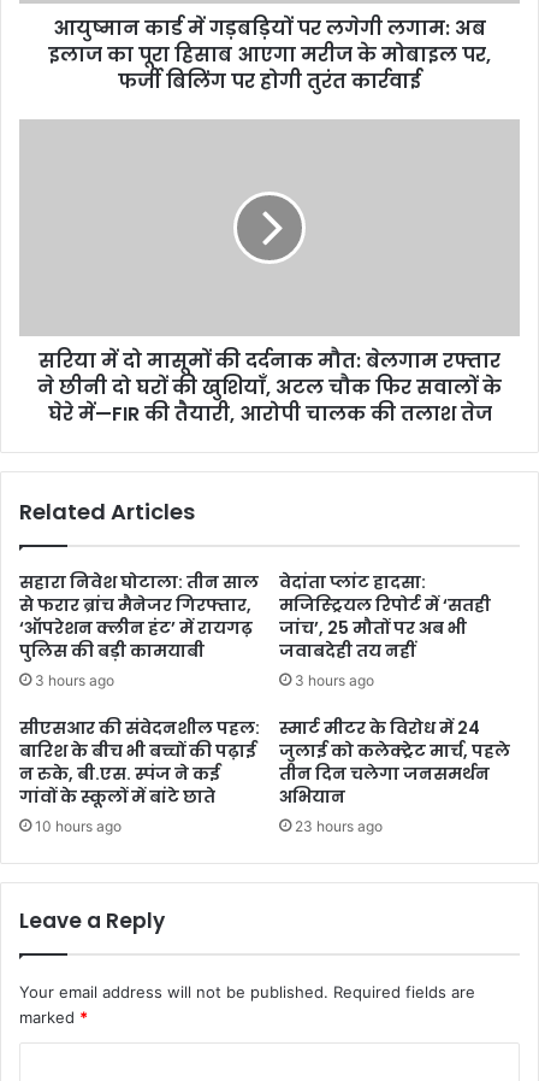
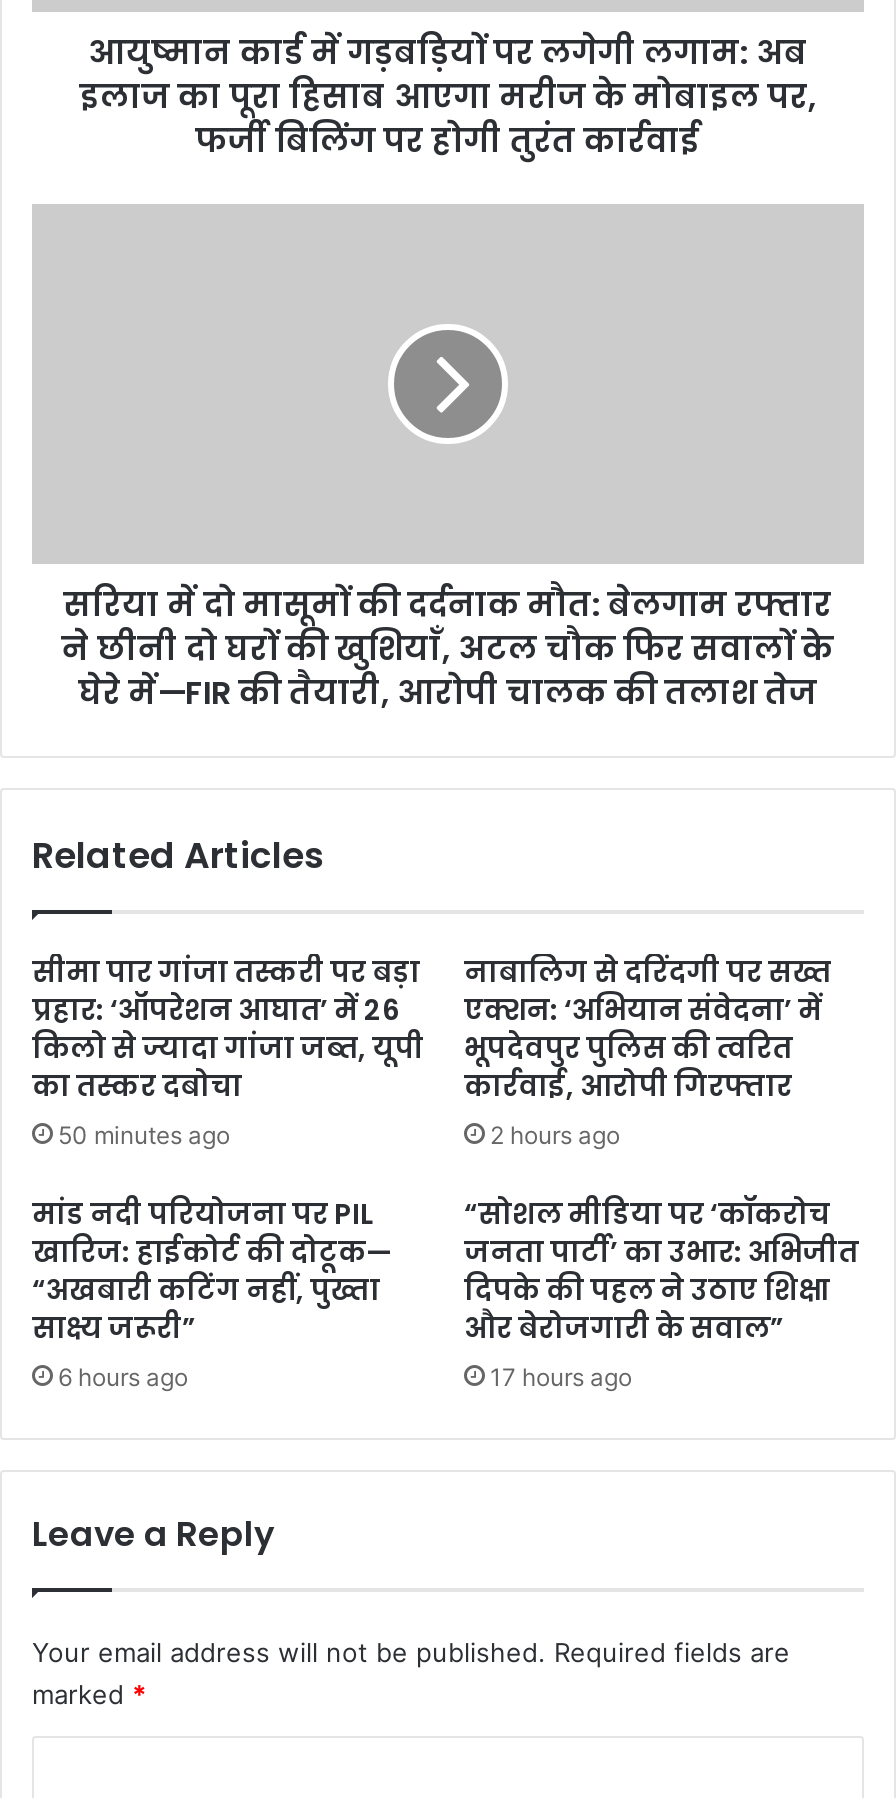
- सहारा निवेश घोटाला: तीन साल
- से फरार ब्रांच मैनेजर गिरफ्तार,
- ‘ऑपरेशन क्लीन हंट’ में रायगढ़
- पुलिस की बड़ी कामयाबी
- 3 hours ago
+ सीमा पार गांजा तस्करी पर बड़ा
+ प्रहार: ‘ऑपरेशन आघात’ में 26
+ किलो से ज्यादा गांजा जब्त, यूपी
+ का तस्कर दबोचा
+ 50 minutes ago

- वेदांता प्लांट हादसा:
- मजिस्ट्रियल रिपोर्ट में ‘सतही
- जांच’, 25 मौतों पर अब भी
- जवाबदेही तय नहीं
- 3 hours ago
+ नाबालिग से दरिंदगी पर सख्त
+ एक्शन: ‘अभियान संवेदना’ में
+ भूपदेवपुर पुलिस की त्वरित
+ कार्रवाई, आरोपी गिरफ्तार
+ 2 hours ago

- सीएसआर की संवेदनशील पहल:
- बारिश के बीच भी बच्चों की पढ़ाई
- न रुके, बी.एस. स्पंज ने कई
- गांवों के स्कूलों में बांटे छाते
- 10 hours ago
+ मांड नदी परियोजना पर PIL
+ खारिज: हाईकोर्ट की दोटूक—
+ “अखबारी कटिंग नहीं, पुख्ता
+ साक्ष्य जरूरी”
+ 6 hours ago

- स्मार्ट मीटर के विरोध में 24
- जुलाई को कलेक्ट्रेट मार्च, पहले
- तीन दिन चलेगा जनसमर्थन
- अभियान
- 23 hours ago
+ “सोशल मीडिया पर ‘कॉकरोच
+ जनता पार्टी’ का उभार: अभिजीत
+ दिपके की पहल ने उठाए शिक्षा
+ और बेरोजगारी के सवाल”
+ 17 hours ago
